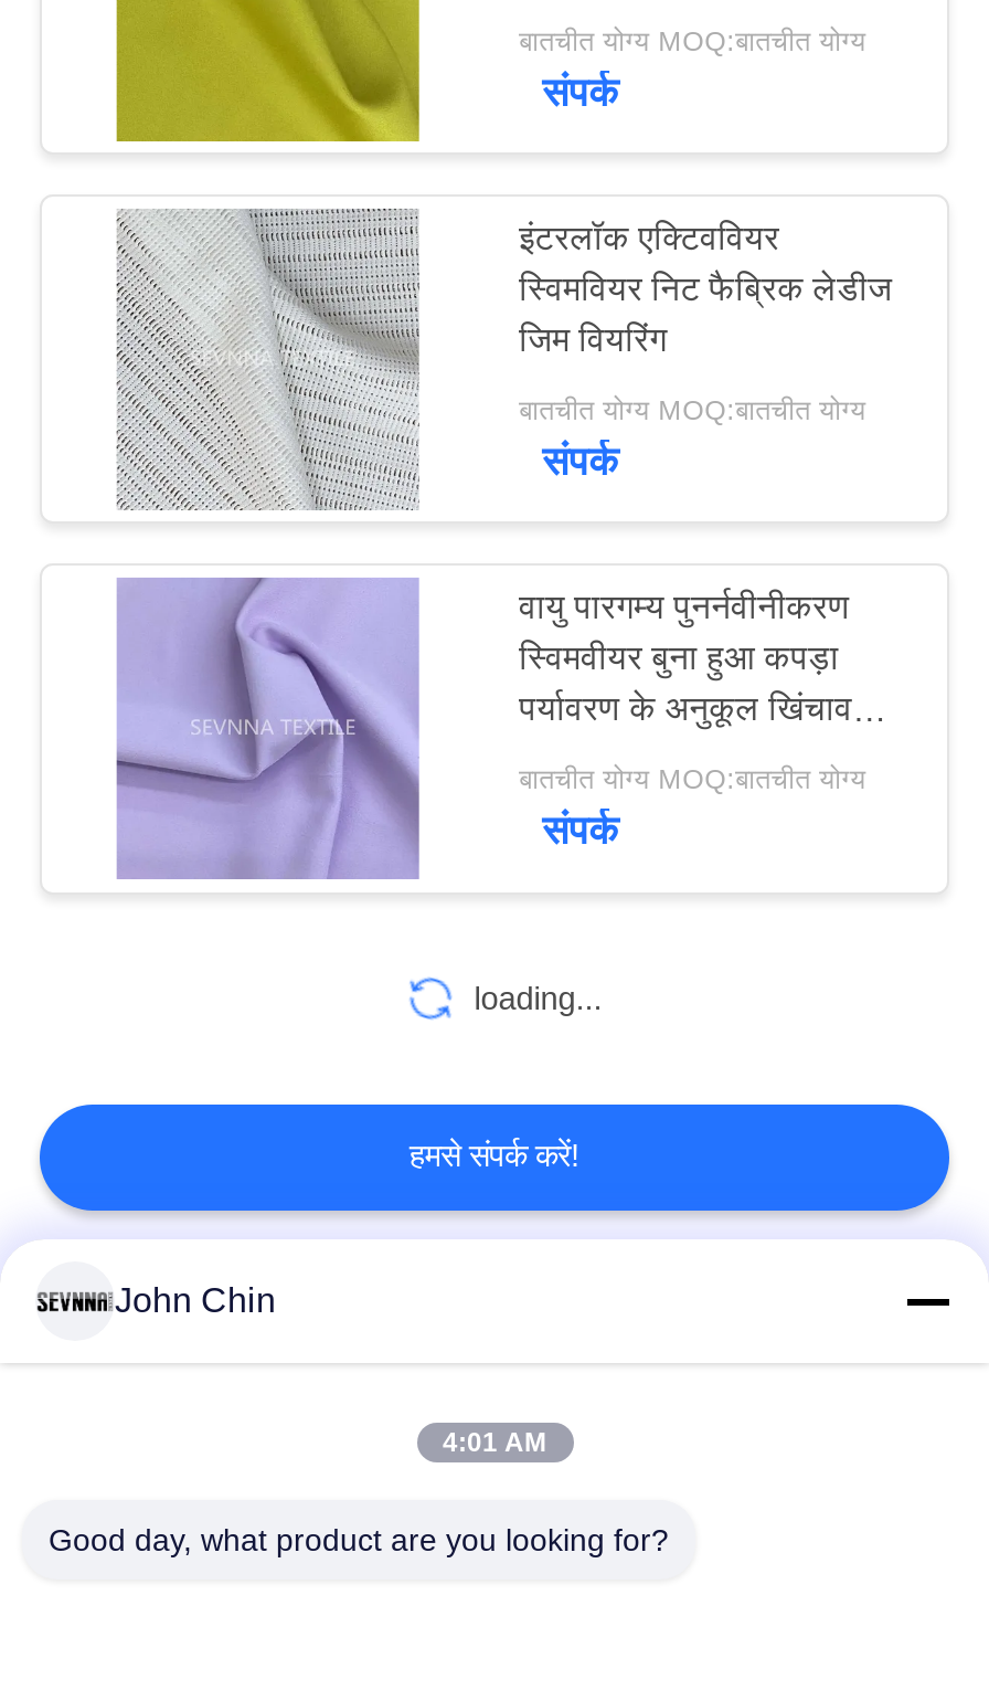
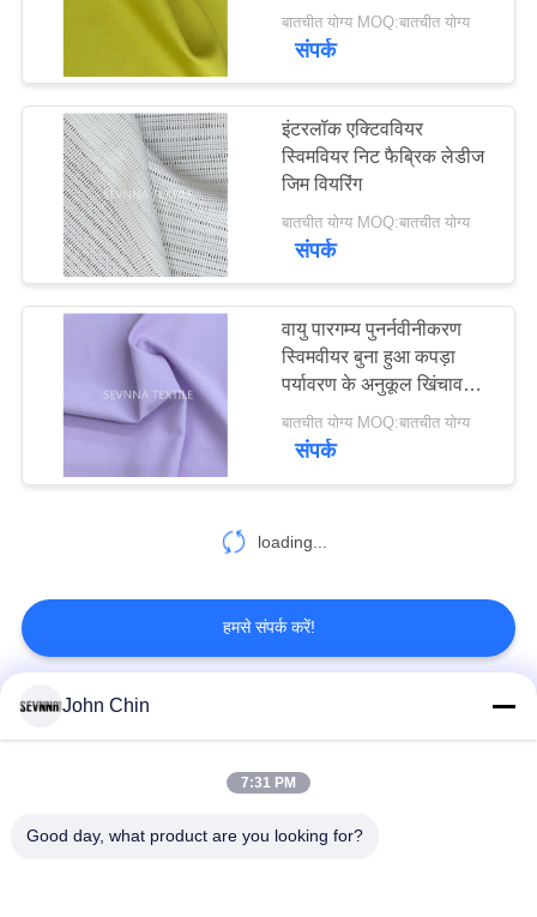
- 4:01 AM
+ 7:31 PM
